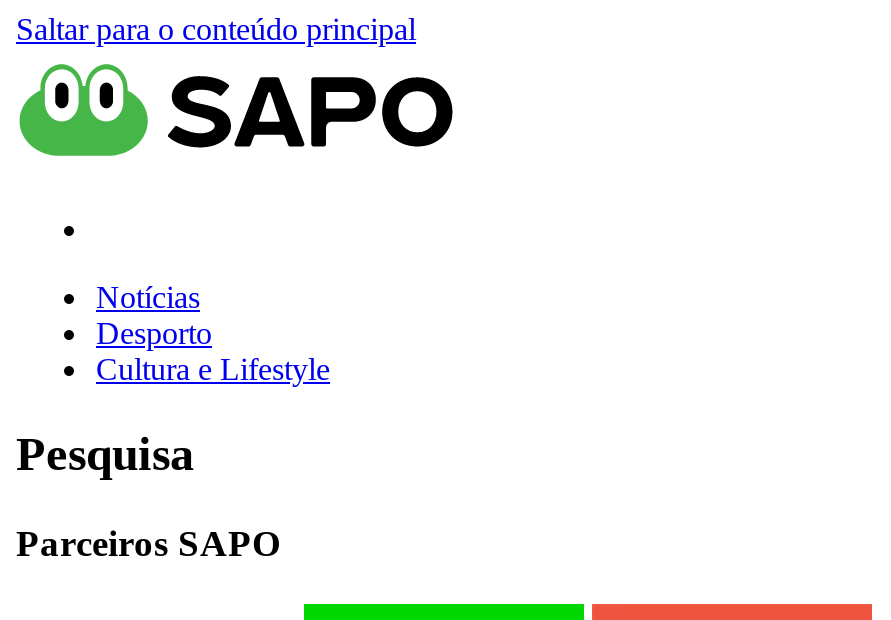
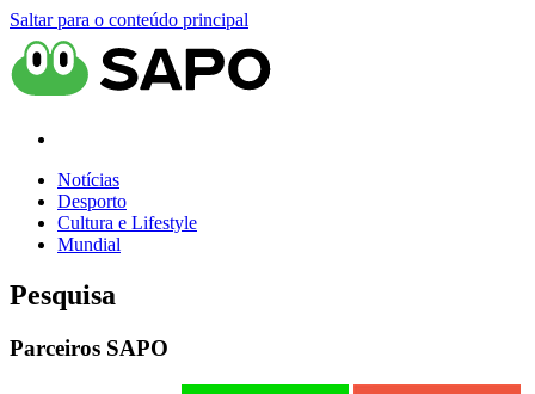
+ Mundial
